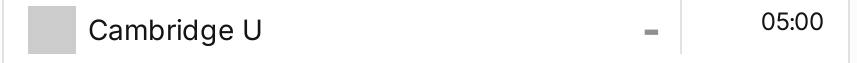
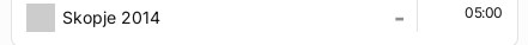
- Cambridge U
+ Skopje 2014
